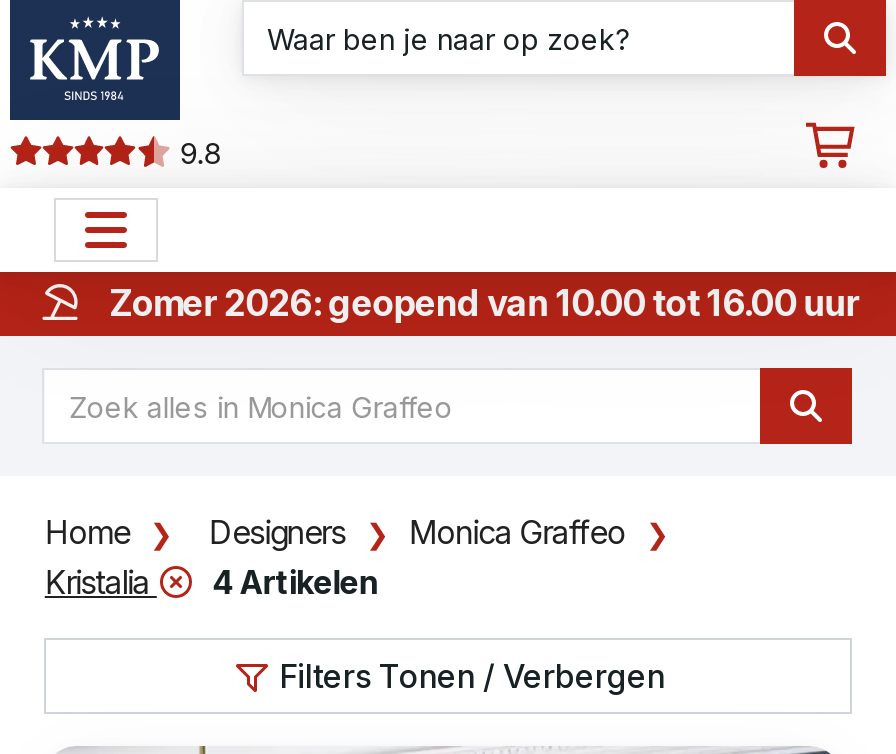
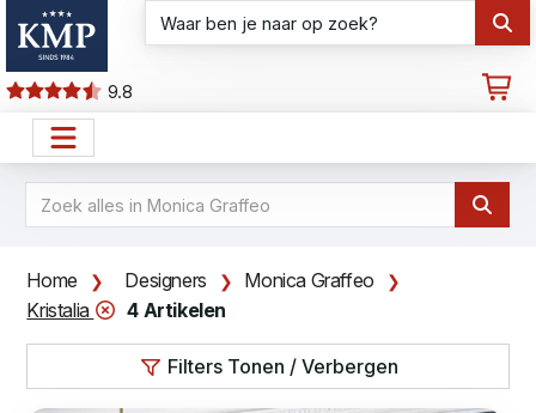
- [image]
- Zomer 2026: geopend van 10.00 tot 16.00 uur
